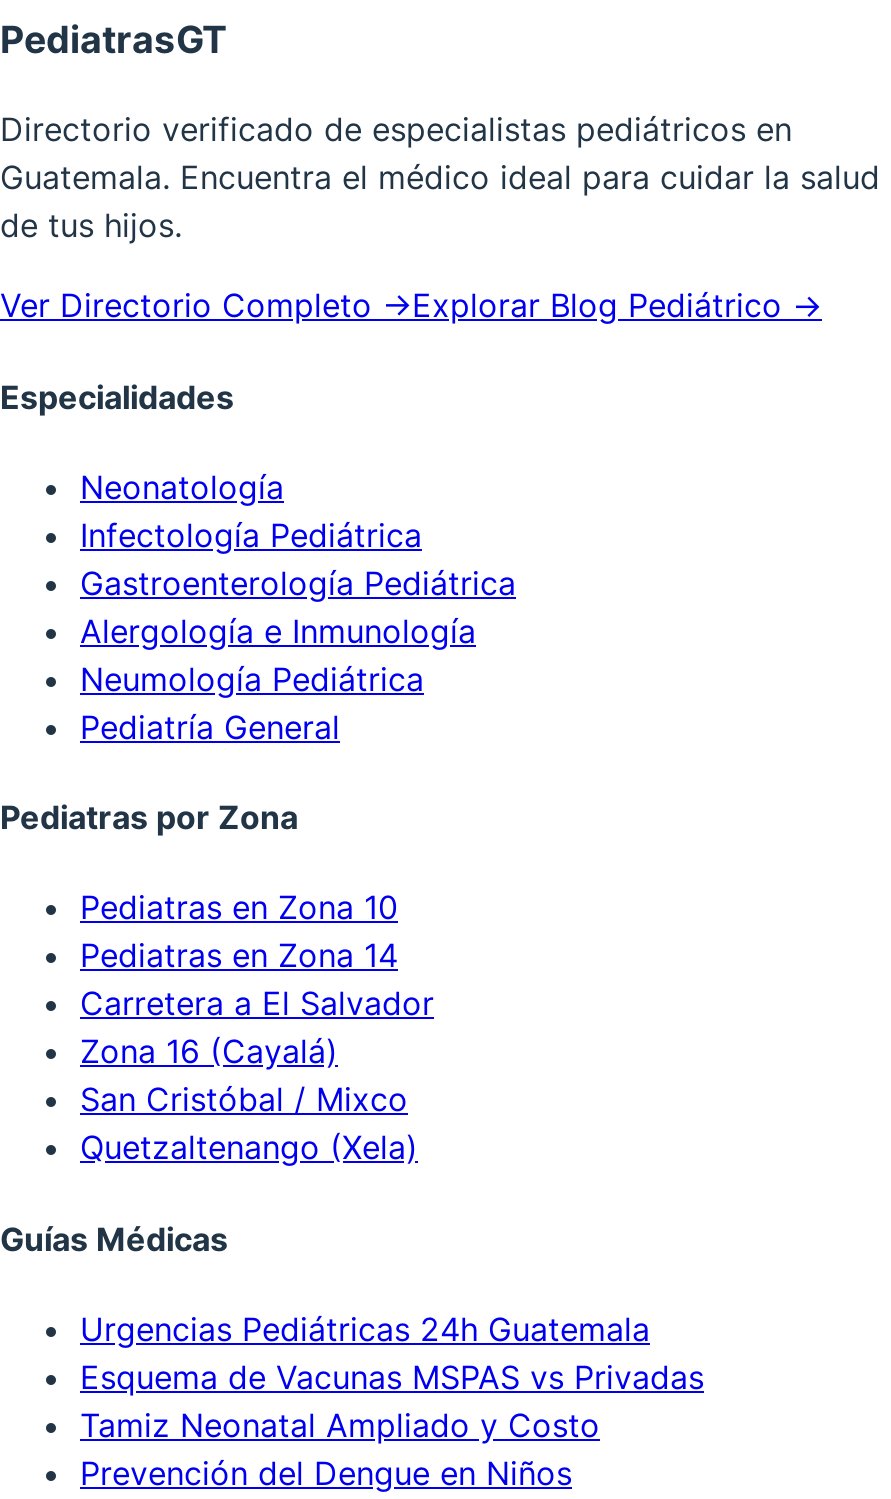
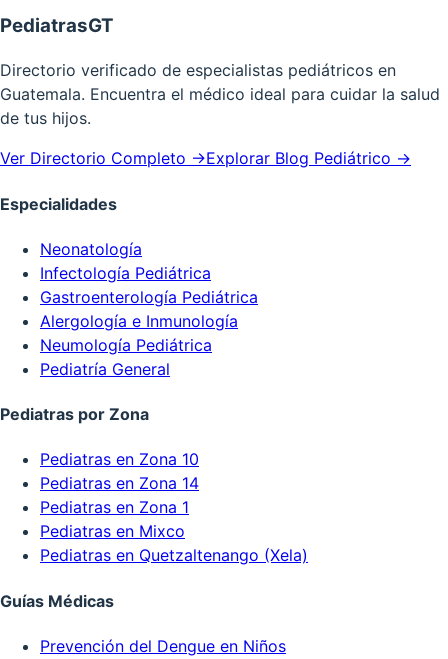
- Carretera a El Salvador
- Zona 16 (Cayalá)
- San Cristóbal / Mixco
- Quetzaltenango (Xela)
+ Pediatras en Zona 1
+ Pediatras en Mixco
+ Pediatras en Quetzaltenango (Xela)

- Urgencias Pediátricas 24h Guatemala
- Esquema de Vacunas MSPAS vs Privadas
- Tamiz Neonatal Ampliado y Costo
